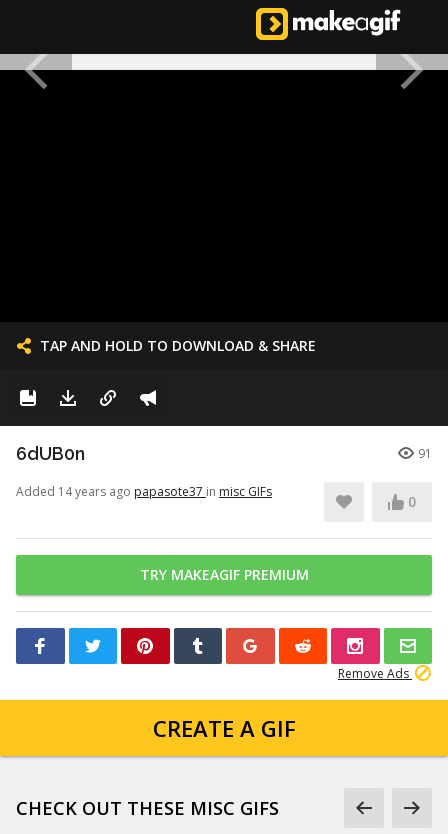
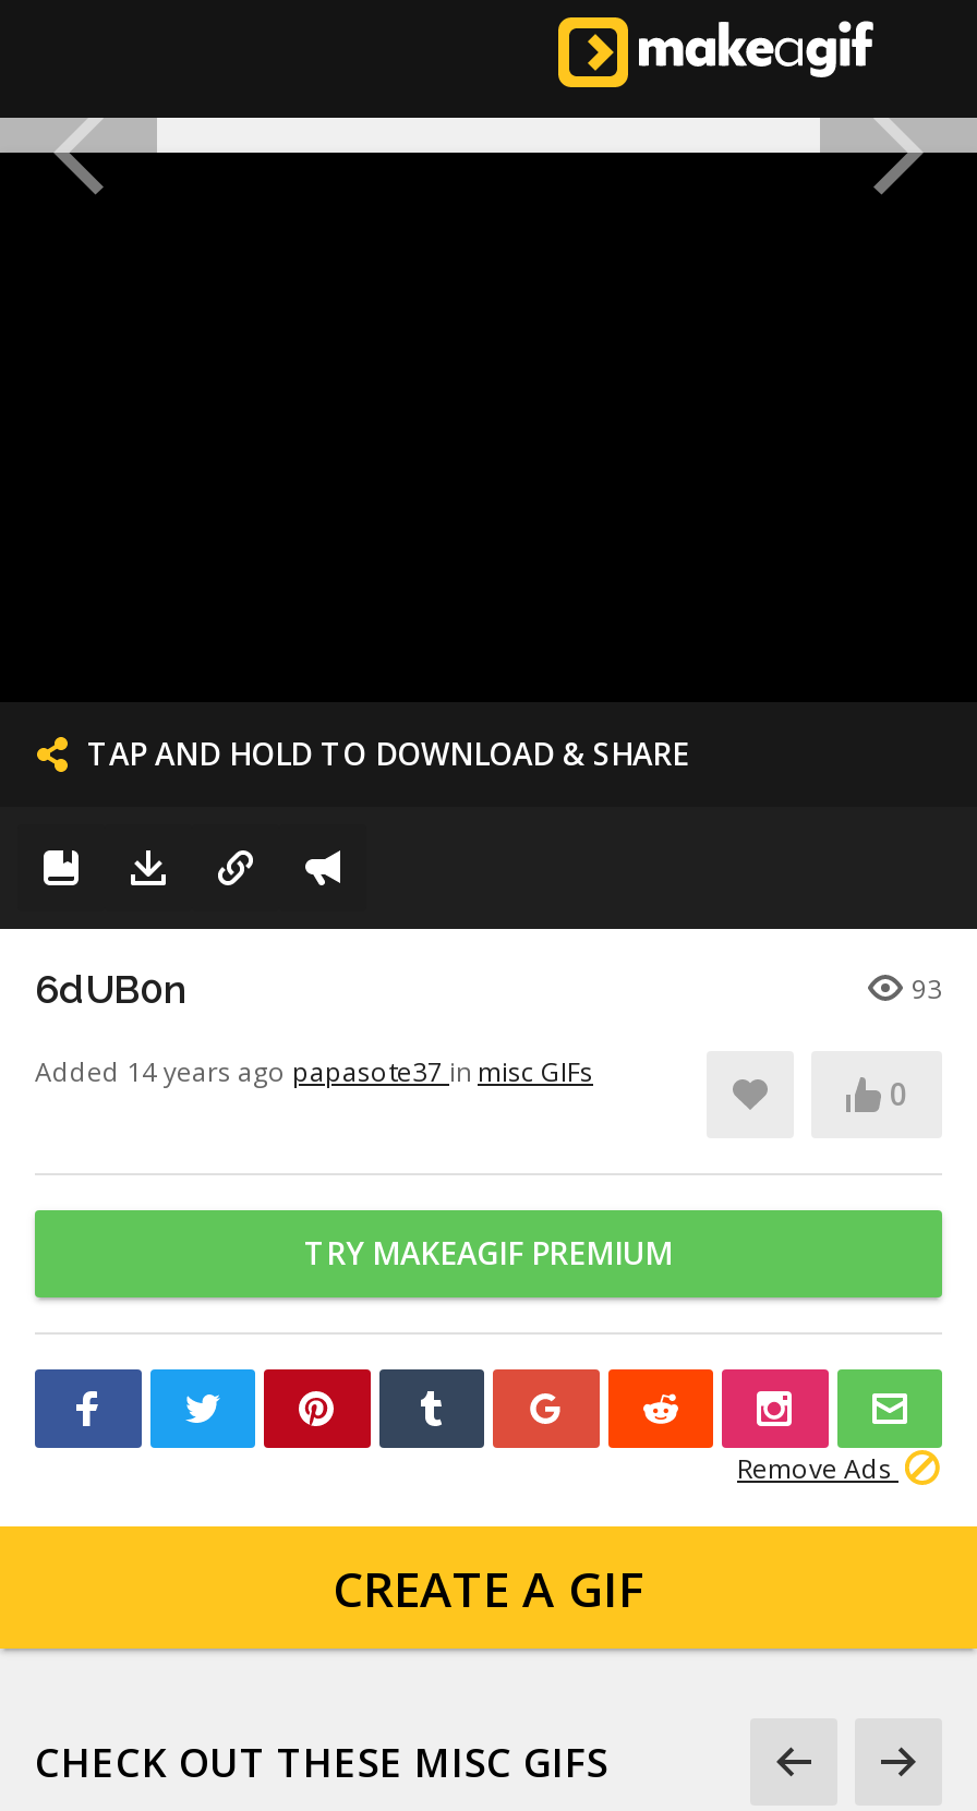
- 91
+ 93
